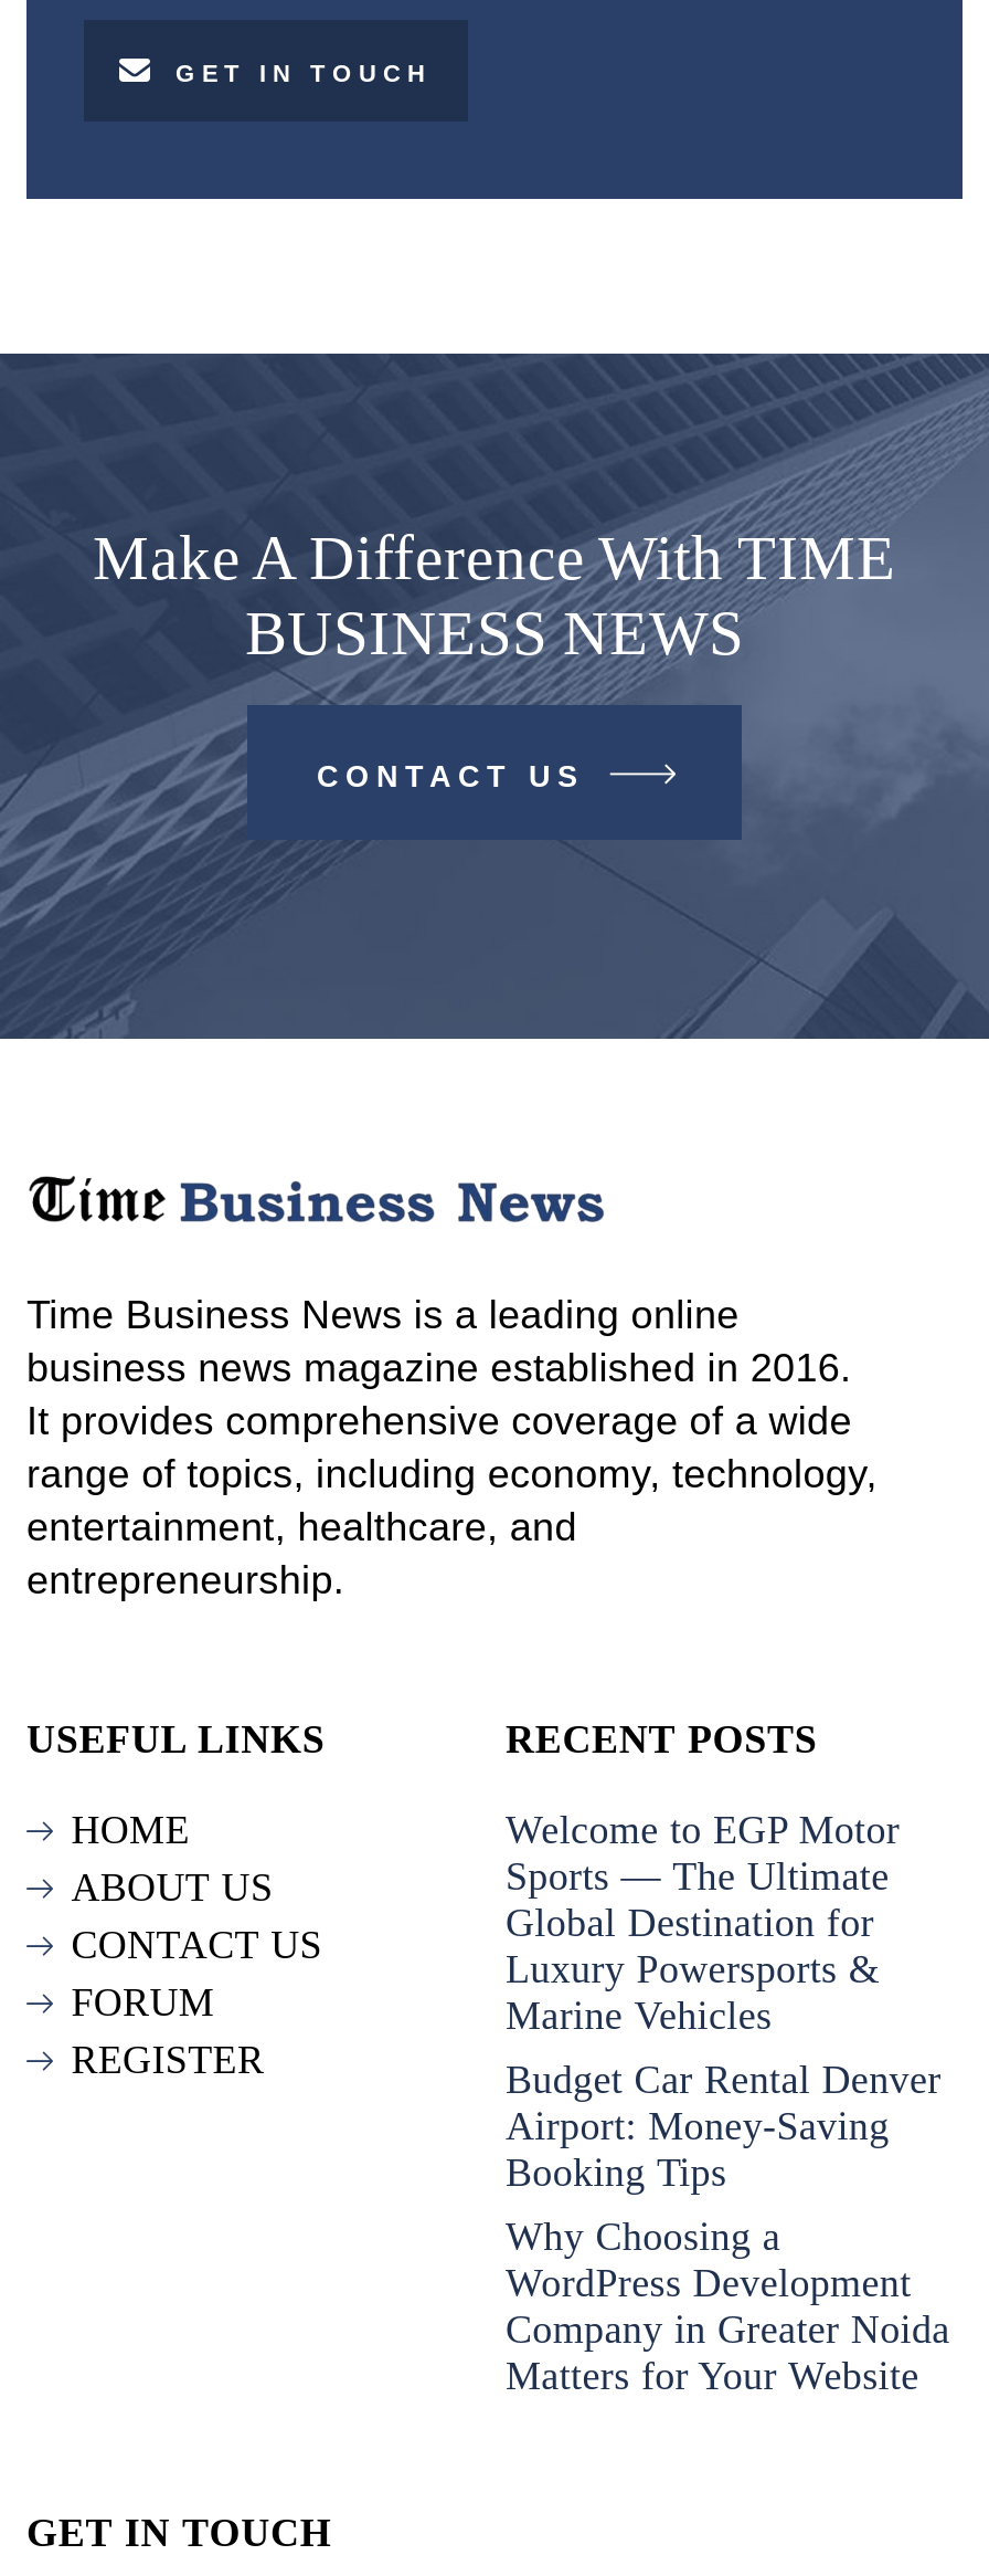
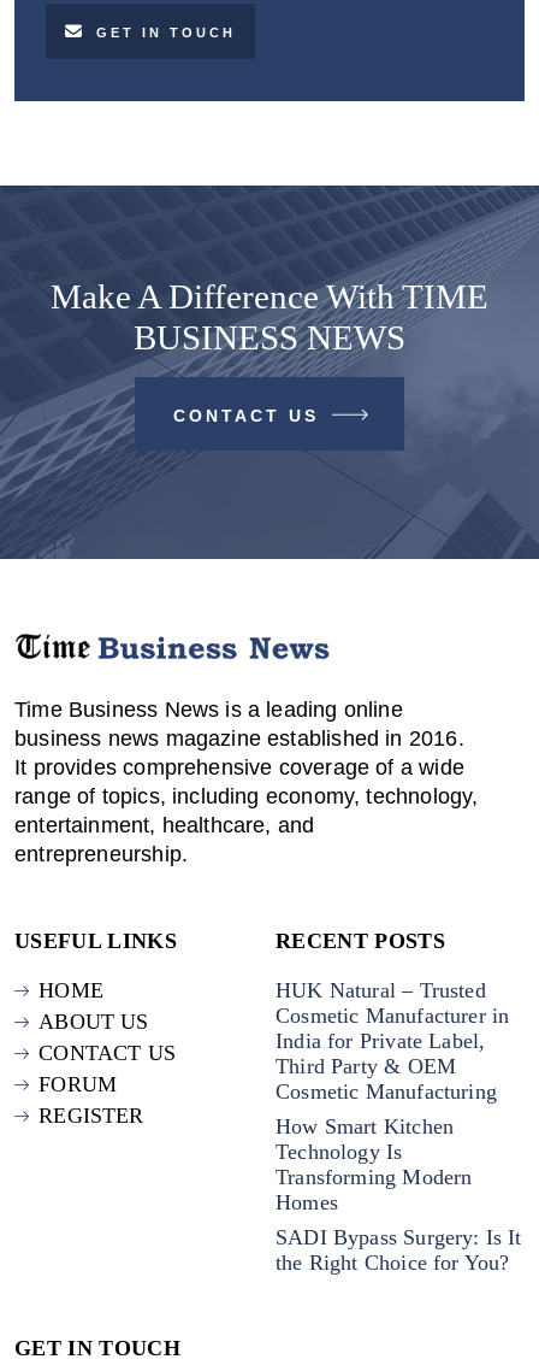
- Welcome to EGP Motor
- Sports — The Ultimate
- Global Destination for
- Luxury Powersports &
- Marine Vehicles
- Budget Car Rental Denver
- Airport: Money-Saving
- Booking Tips
- Why Choosing a
- WordPress Development
- Company in Greater Noida
- Matters for Your Website
+ HUK Natural – Trusted
+ Cosmetic Manufacturer in
+ India for Private Label,
+ Third Party & OEM
+ Cosmetic Manufacturing
+ How Smart Kitchen
+ Technology Is
+ Transforming Modern
+ Homes
+ SADI Bypass Surgery: Is It
+ the Right Choice for You?
